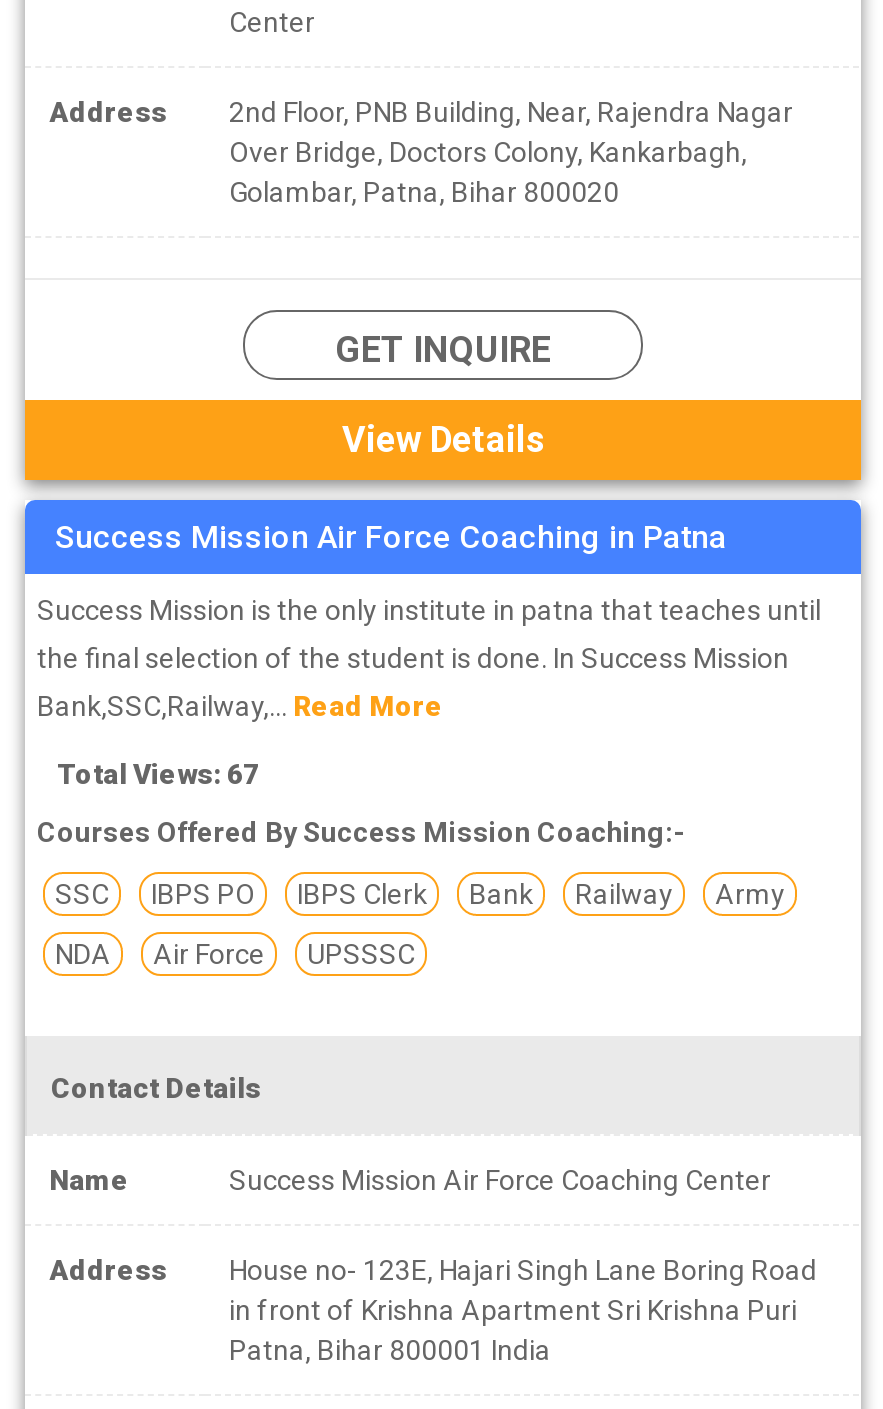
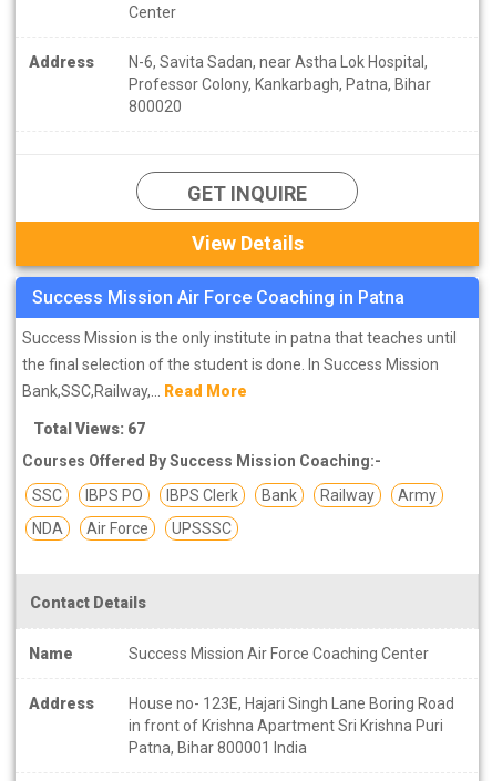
- 2nd Floor, PNB Building, Near, Rajendra Nagar
- Over Bridge, Doctors Colony, Kankarbagh,
- Golambar, Patna, Bihar 800020
+ N-6, Savita Sadan, near Astha Lok Hospital,
+ Professor Colony, Kankarbagh, Patna, Bihar
+ 800020
